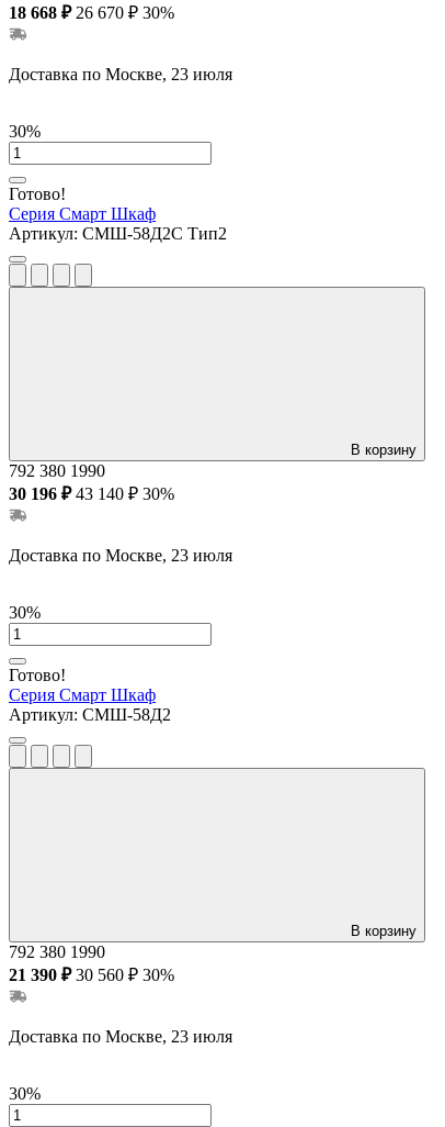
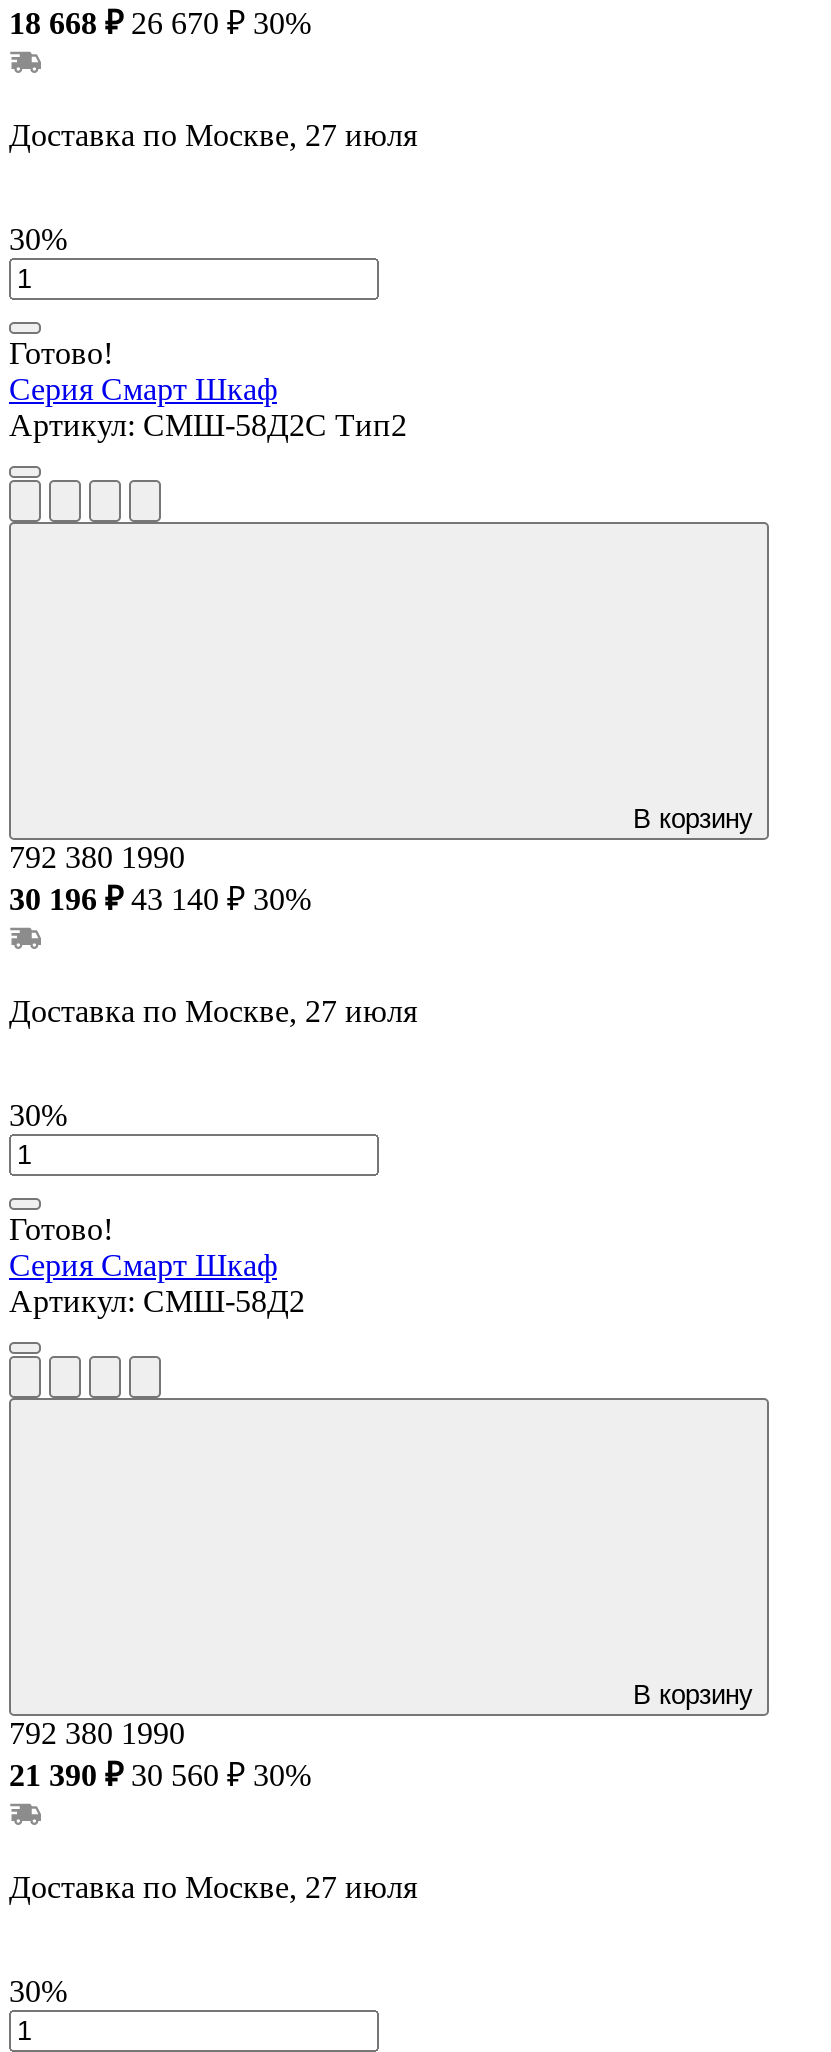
- Доставка по Москве, 23 июля
+ Доставка по Москве, 27 июля

- Доставка по Москве, 23 июля
+ Доставка по Москве, 27 июля

- Доставка по Москве, 23 июля
+ Доставка по Москве, 27 июля
